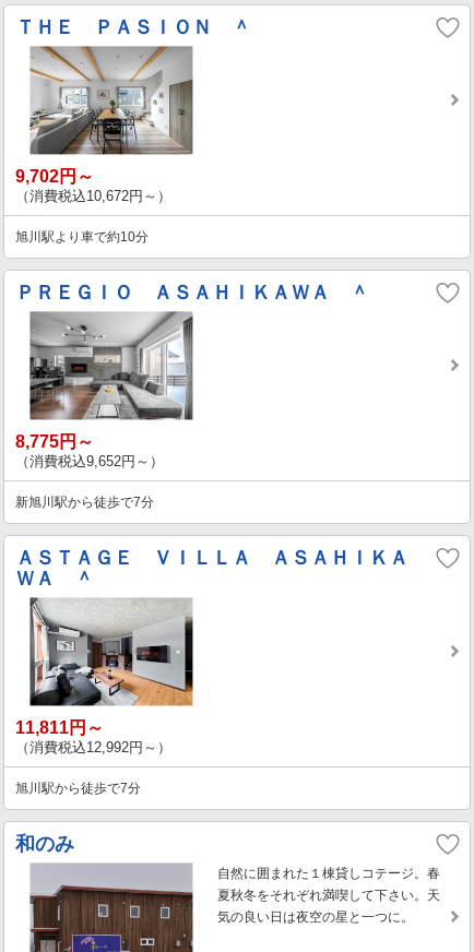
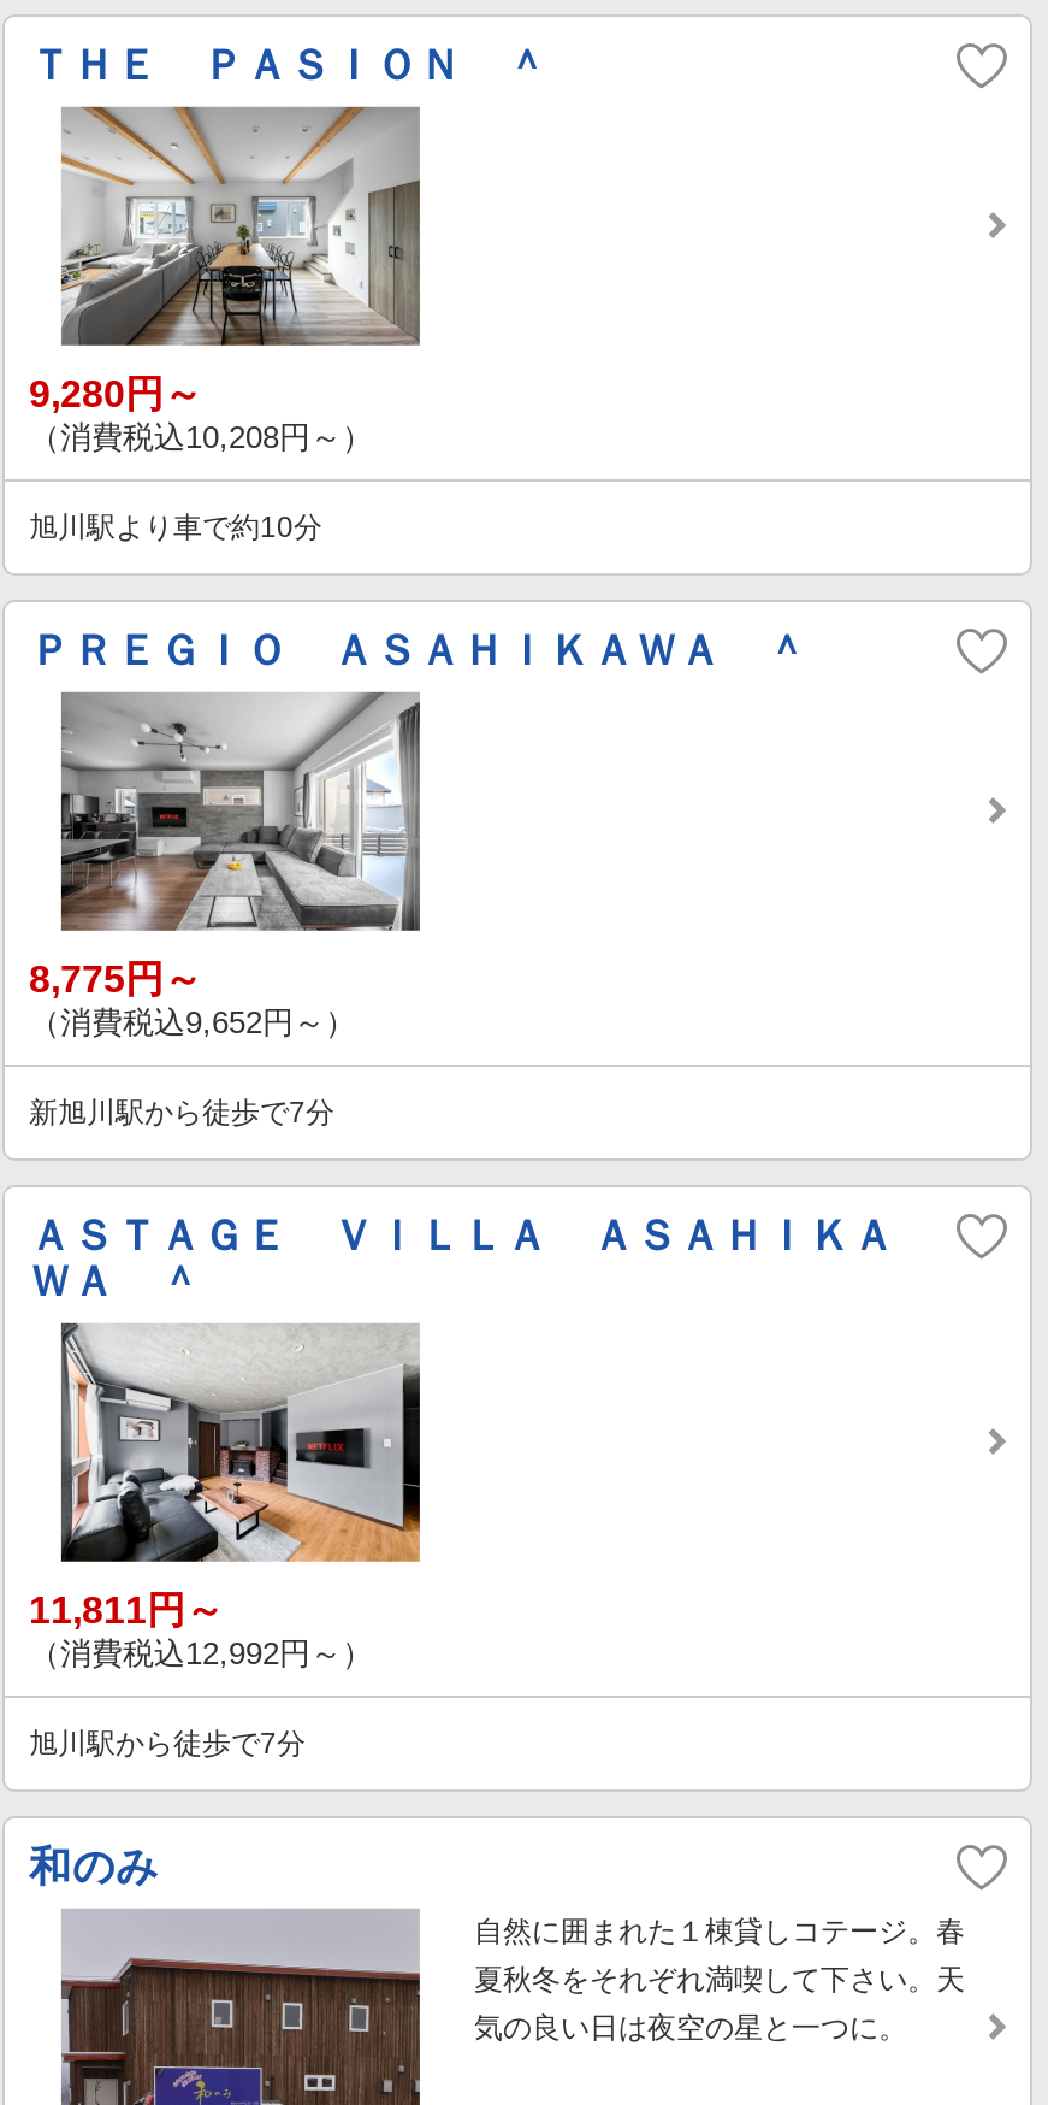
- 9,702円～
+ 9,280円～

- （消費税込10,672円～）
+ （消費税込10,208円～）
